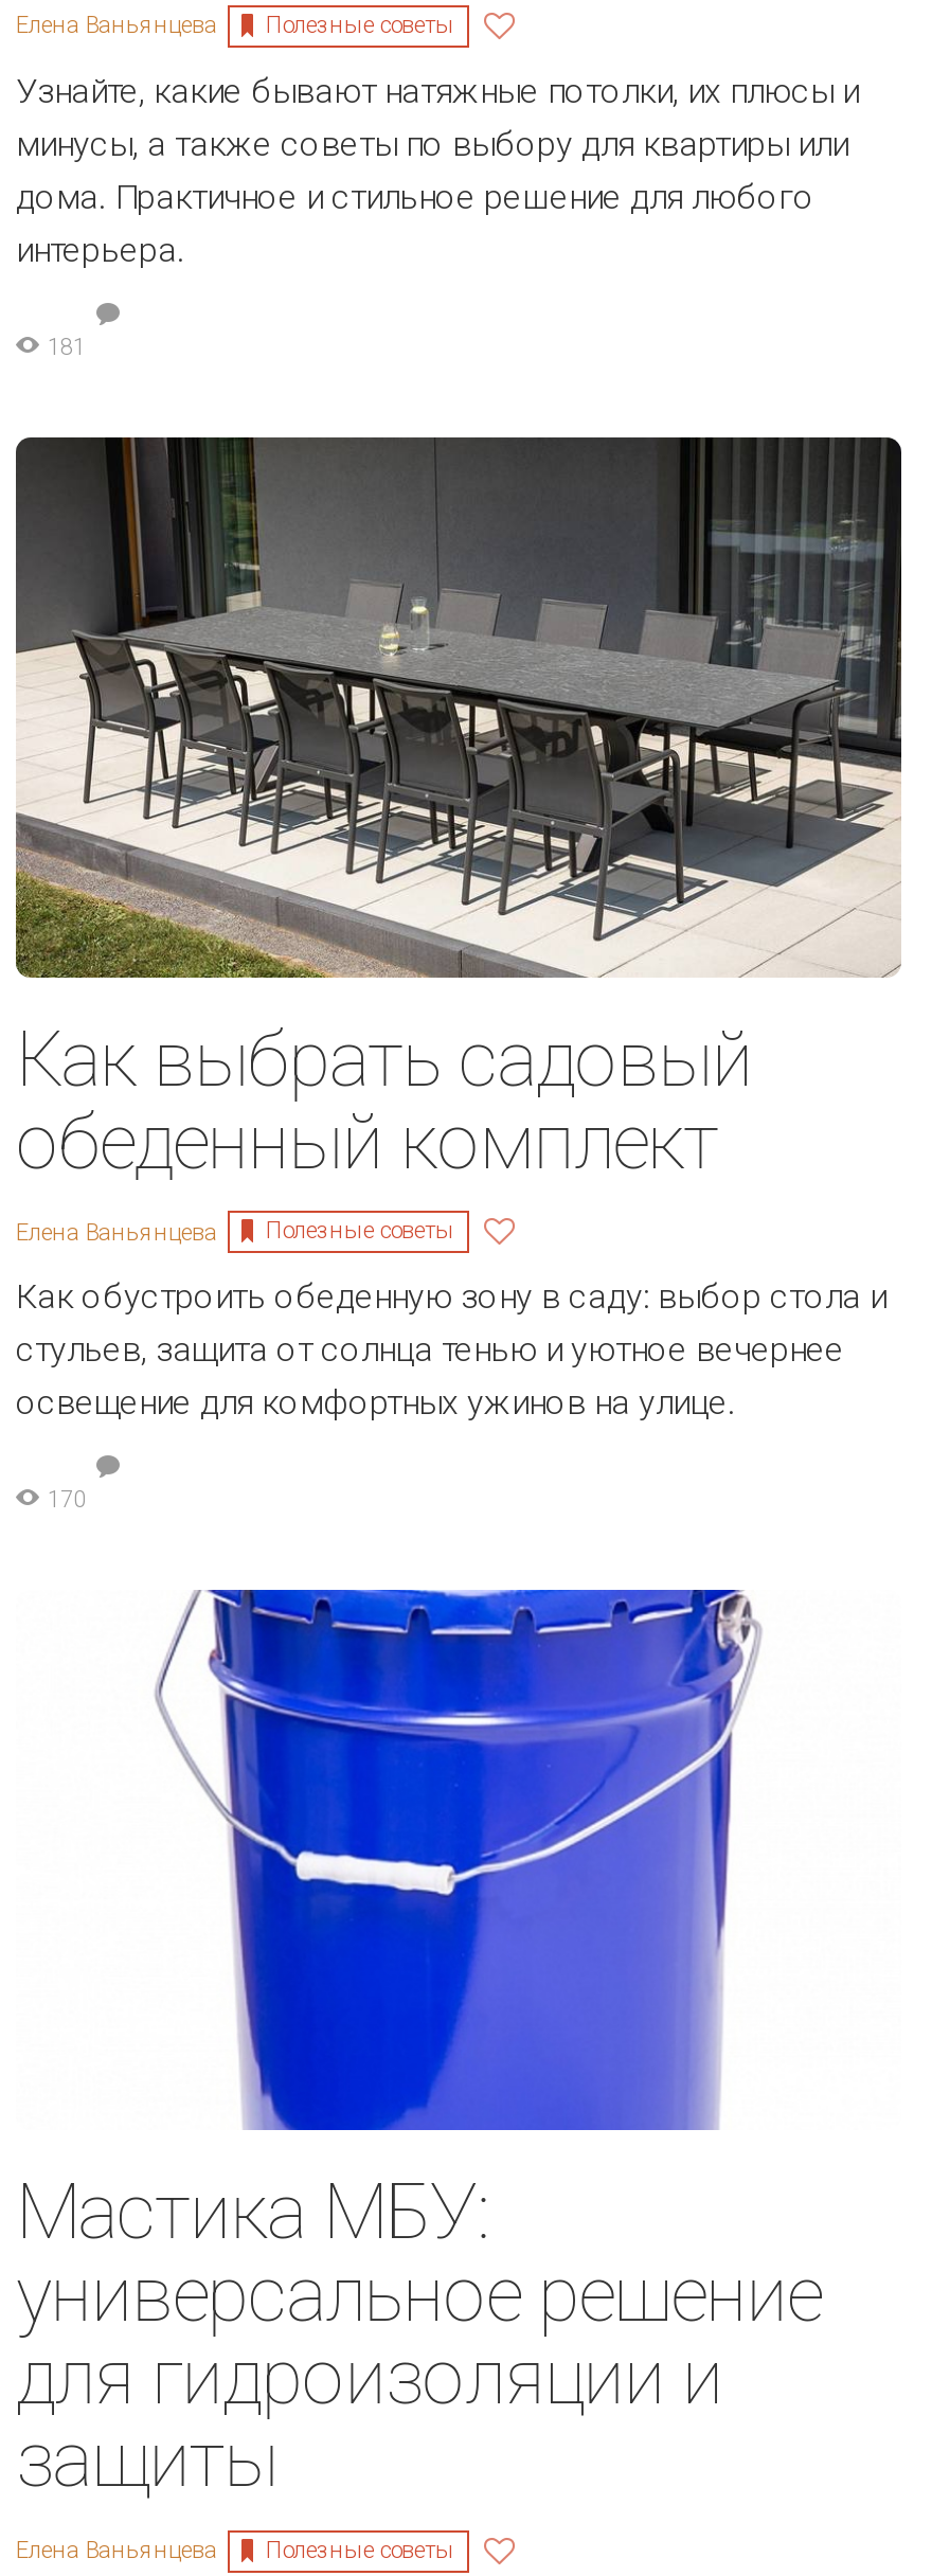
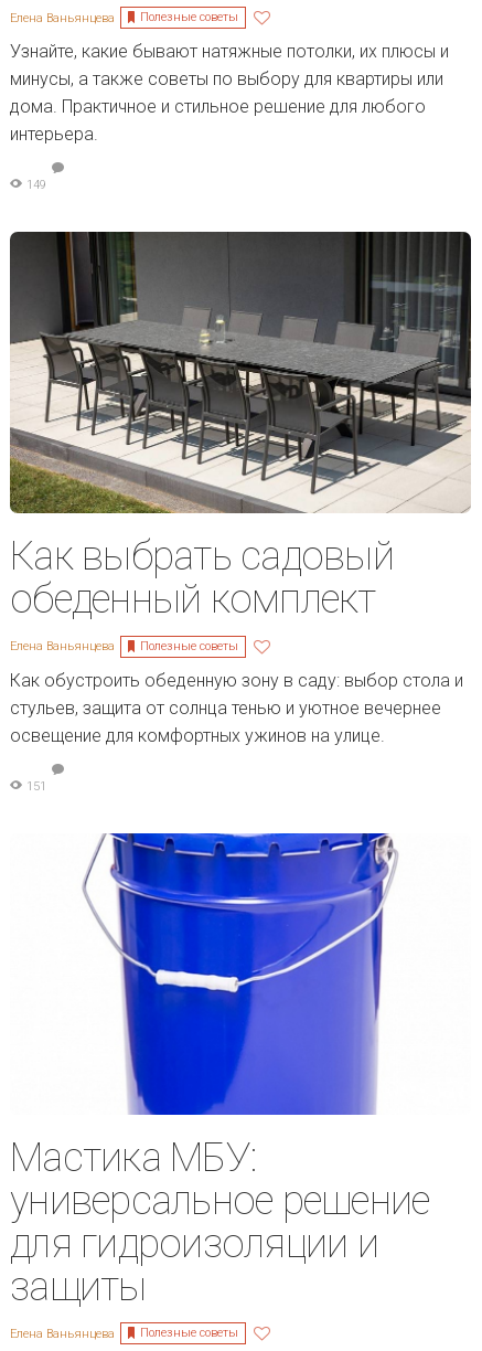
- 181
+ 149

- 170
+ 151
